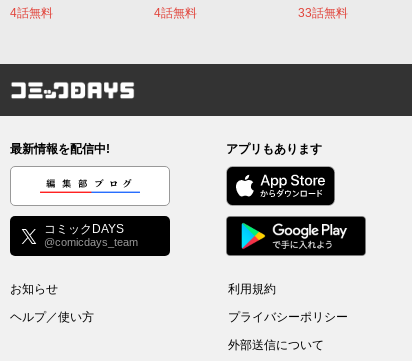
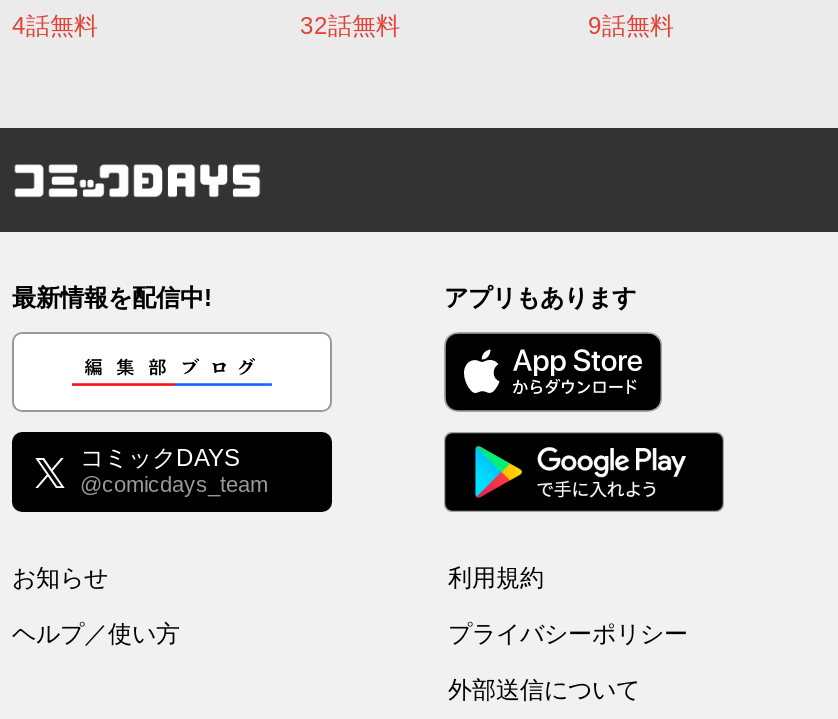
- 4話無料
+ 32話無料

- 33話無料
+ 9話無料
